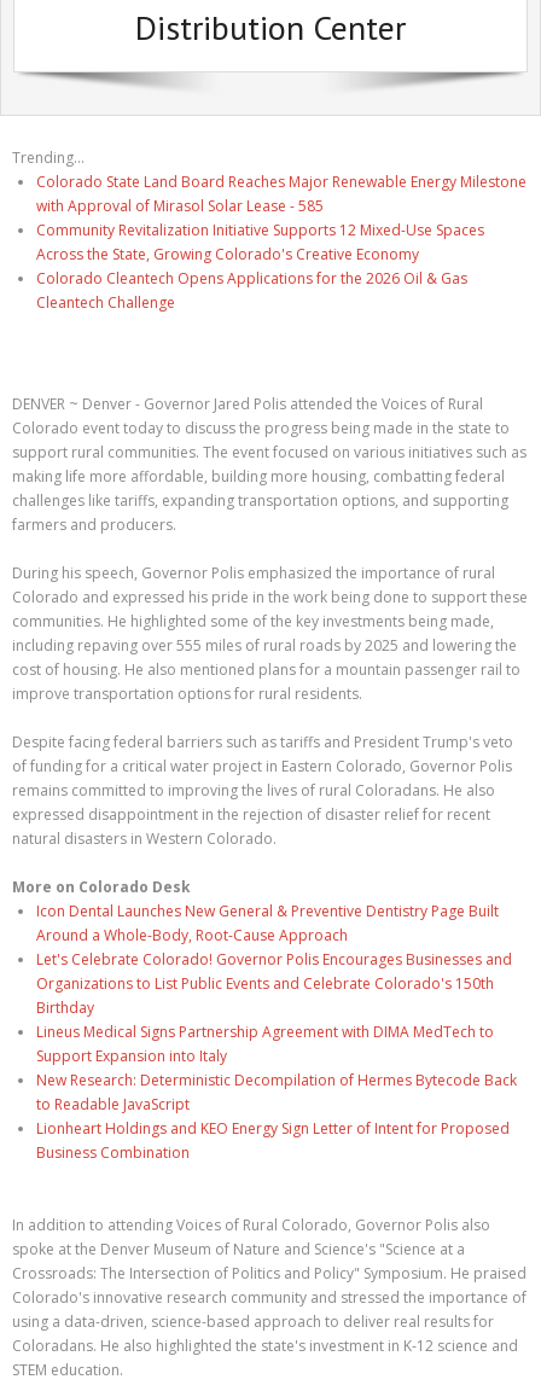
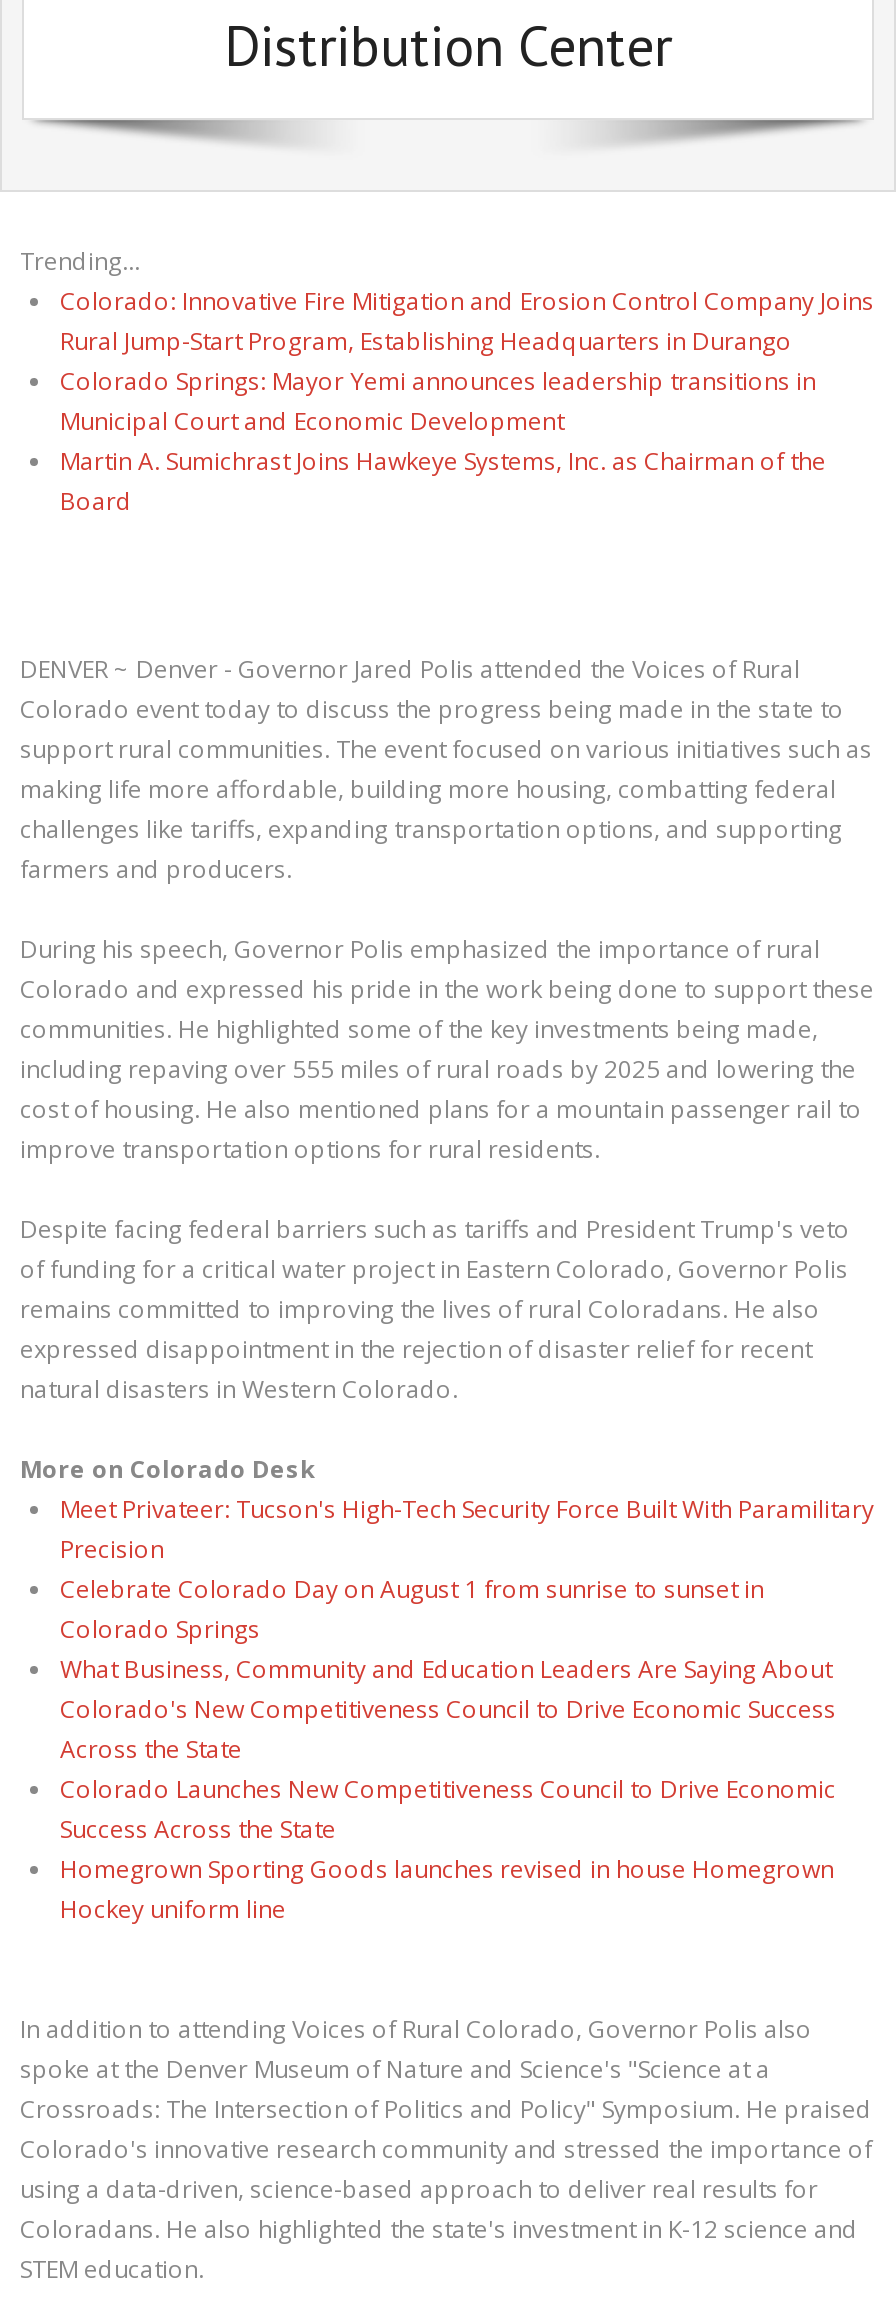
- Colorado State Land Board Reaches Major Renewable Energy Milestone
- with Approval of Mirasol Solar Lease - 585
- Community Revitalization Initiative Supports 12 Mixed-Use Spaces
- Across the State, Growing Colorado's Creative Economy
- Colorado Cleantech Opens Applications for the 2026 Oil & Gas
- Cleantech Challenge
+ Colorado: Innovative Fire Mitigation and Erosion Control Company Joins
+ Rural Jump-Start Program, Establishing Headquarters in Durango
+ Colorado Springs: Mayor Yemi announces leadership transitions in
+ Municipal Court and Economic Development
+ Martin A. Sumichrast Joins Hawkeye Systems, Inc. as Chairman of the
+ Board

- Icon Dental Launches New General & Preventive Dentistry Page Built
- Around a Whole-Body, Root-Cause Approach
- Let's Celebrate Colorado! Governor Polis Encourages Businesses and
- Organizations to List Public Events and Celebrate Colorado's 150th
- Birthday
- Lineus Medical Signs Partnership Agreement with DIMA MedTech to
- Support Expansion into Italy
- New Research: Deterministic Decompilation of Hermes Bytecode Back
- to Readable JavaScript
- Lionheart Holdings and KEO Energy Sign Letter of Intent for Proposed
- Business Combination
+ Meet Privateer: Tucson's High-Tech Security Force Built With Paramilitary
+ Precision
+ Celebrate Colorado Day on August 1 from sunrise to sunset in
+ Colorado Springs
+ What Business, Community and Education Leaders Are Saying About
+ Colorado's New Competitiveness Council to Drive Economic Success
+ Across the State
+ Colorado Launches New Competitiveness Council to Drive Economic
+ Success Across the State
+ Homegrown Sporting Goods launches revised in house Homegrown
+ Hockey uniform line
